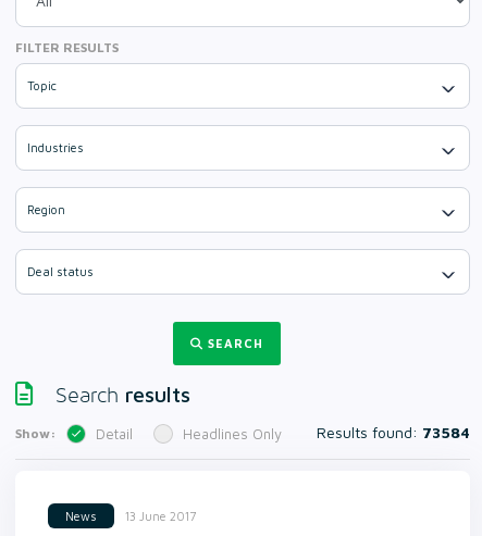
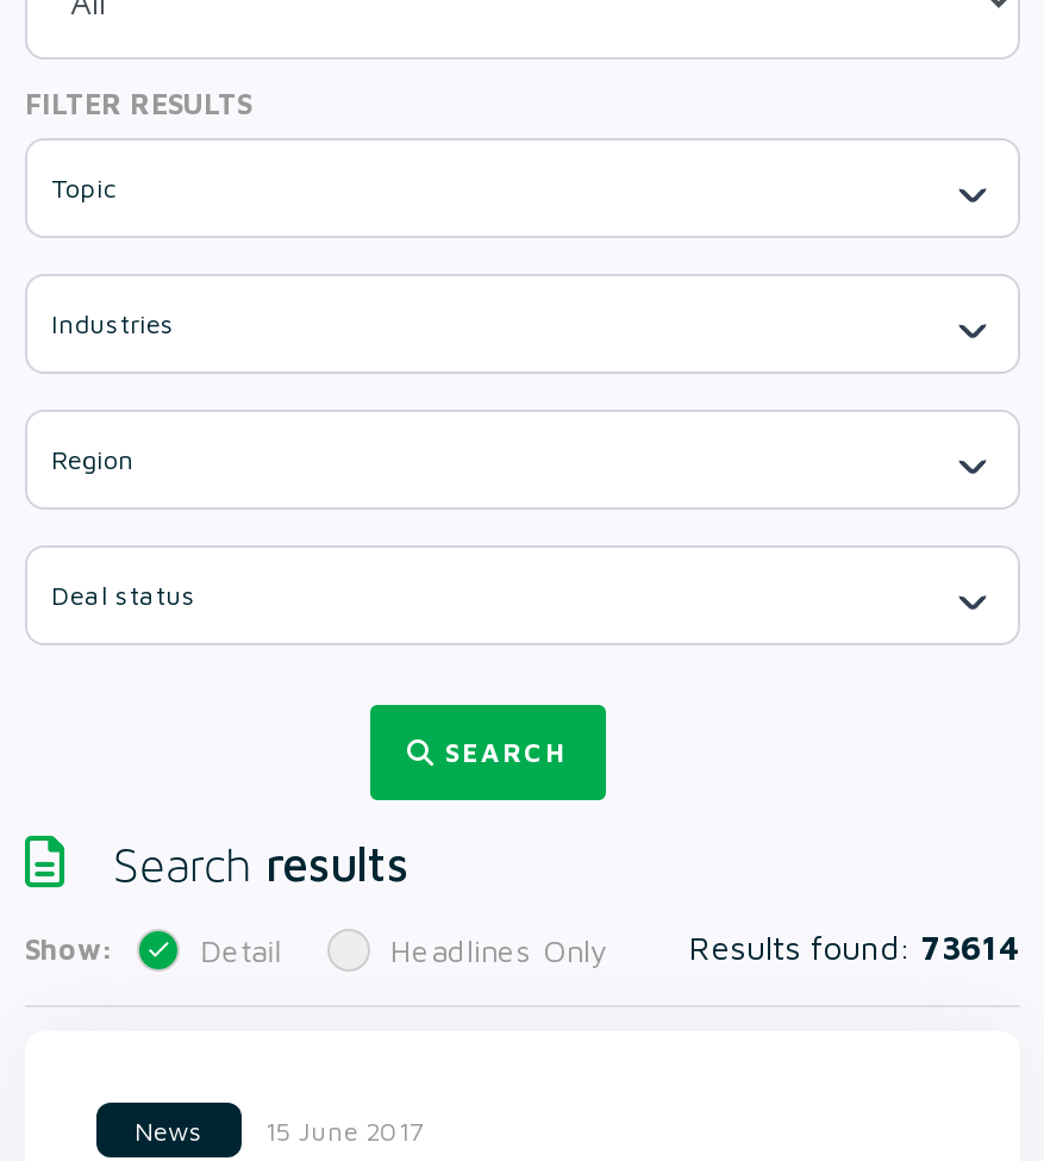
- Results found: 73584
+ Results found: 73614

- News 13 June 2017
+ News 15 June 2017
